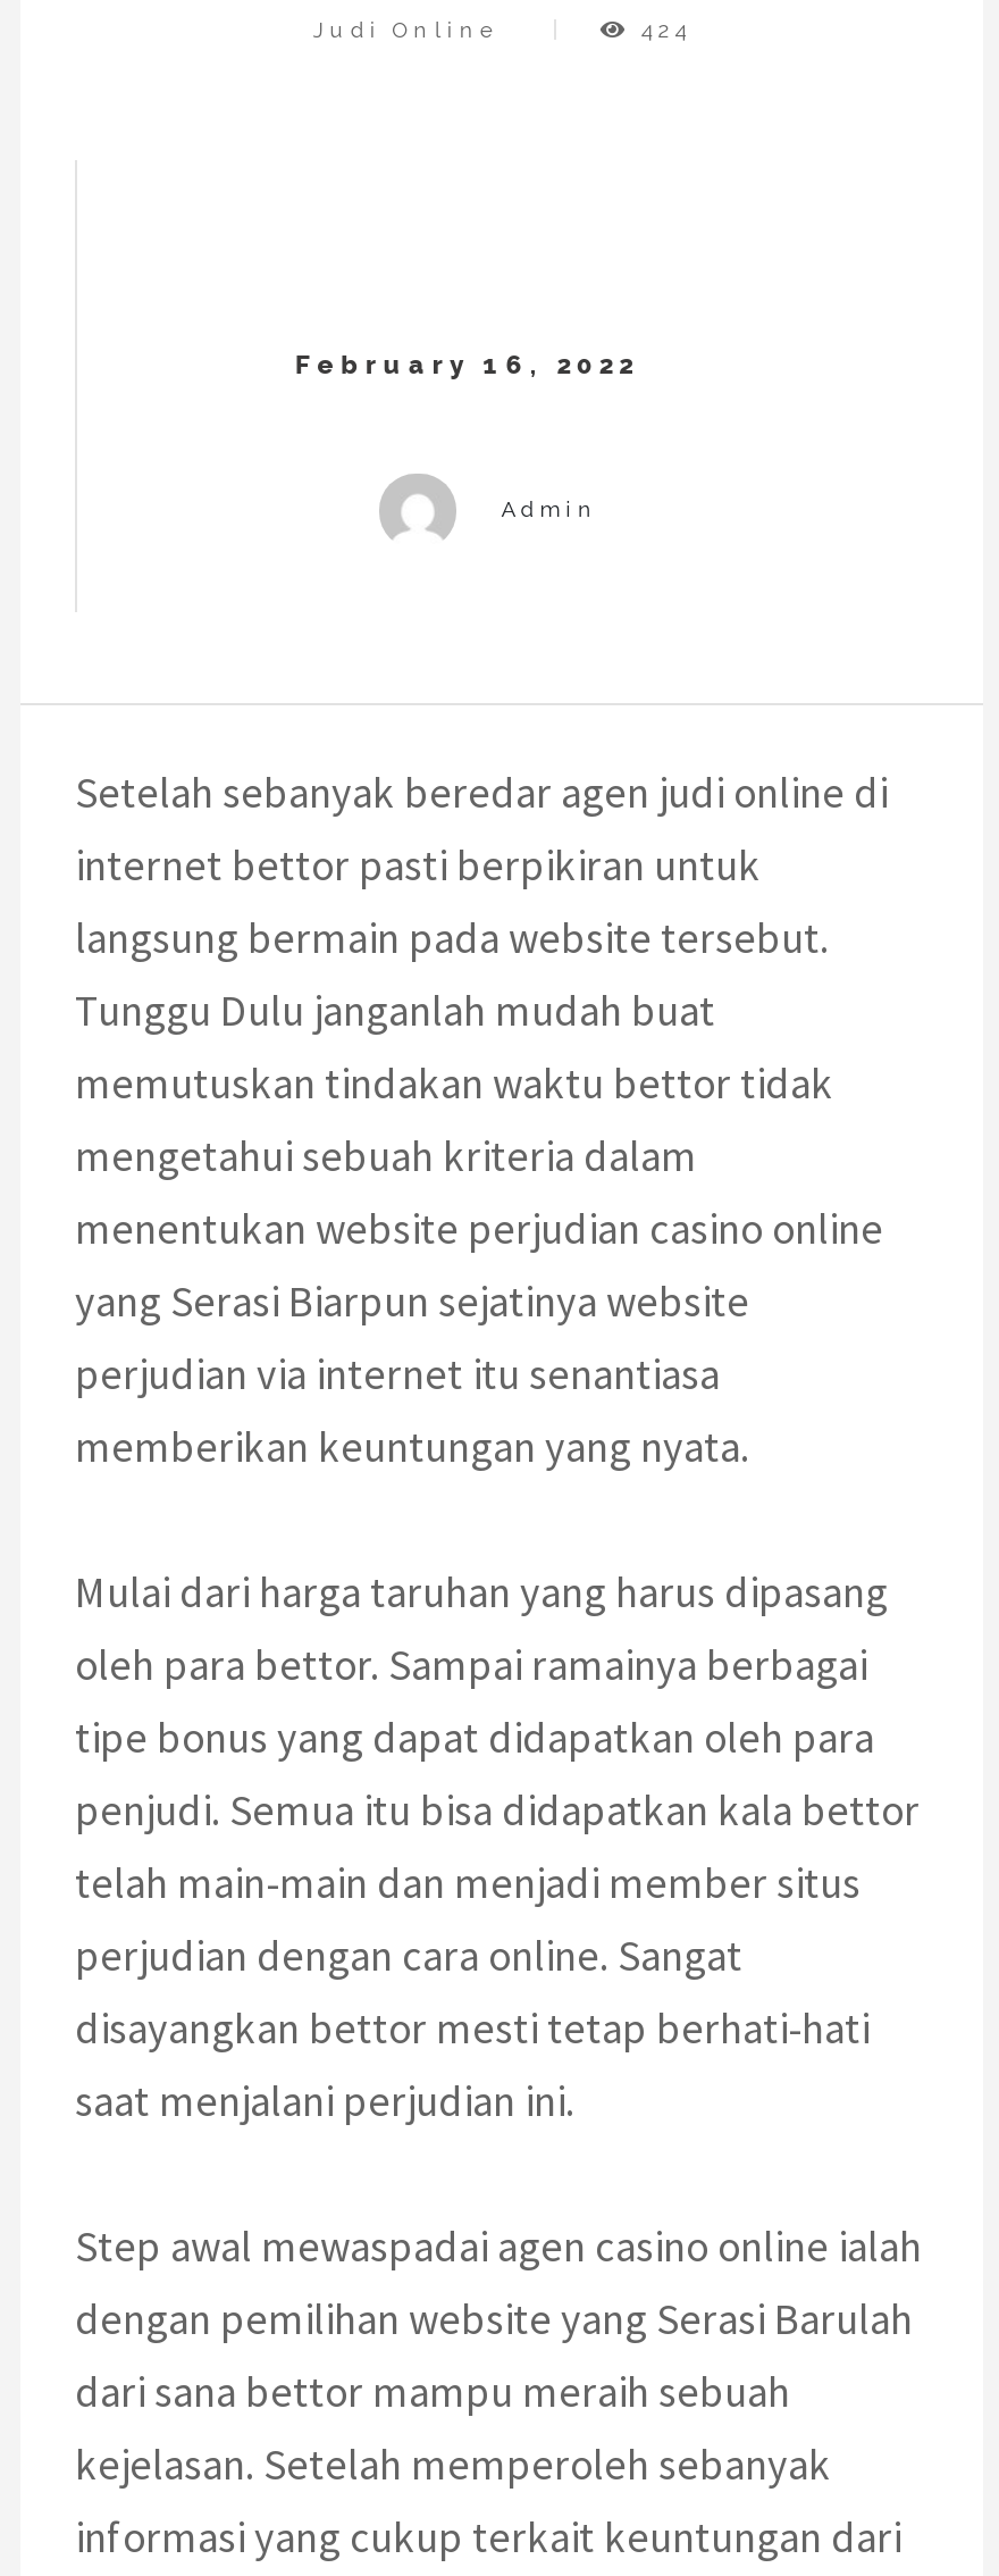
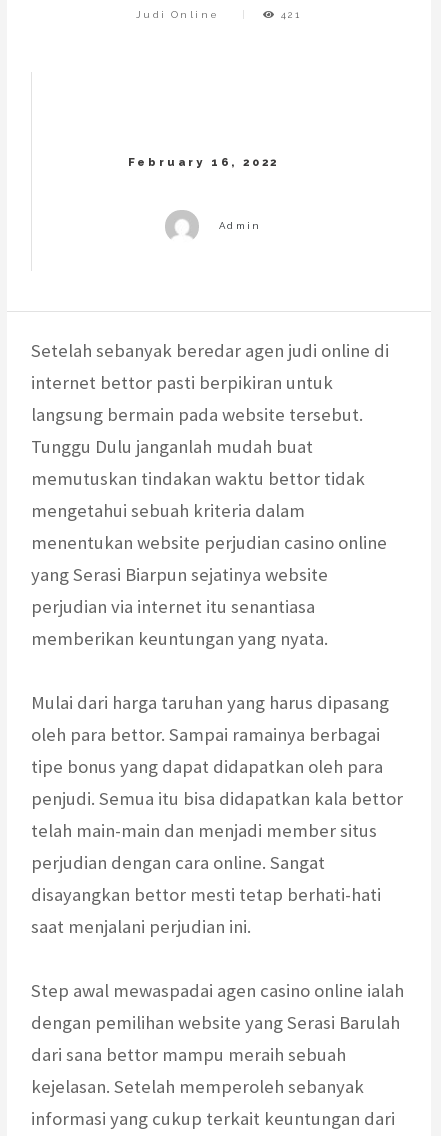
- 424
+ 421
